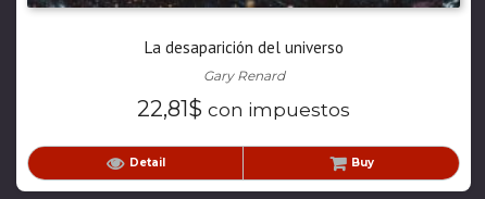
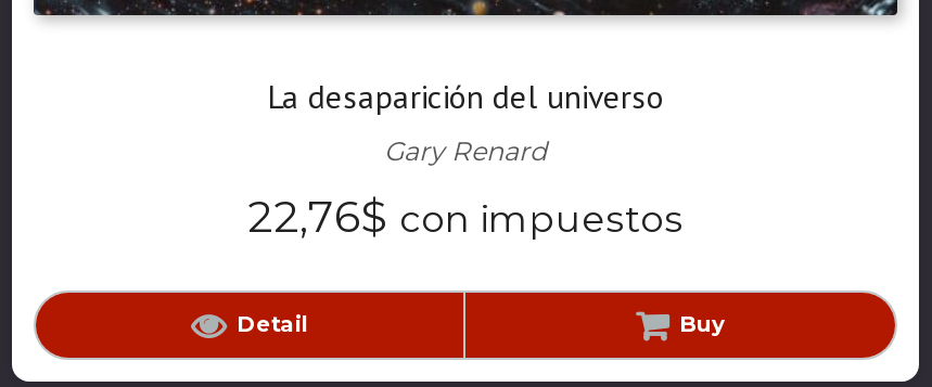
- 22,81$ con impuestos
+ 22,76$ con impuestos
